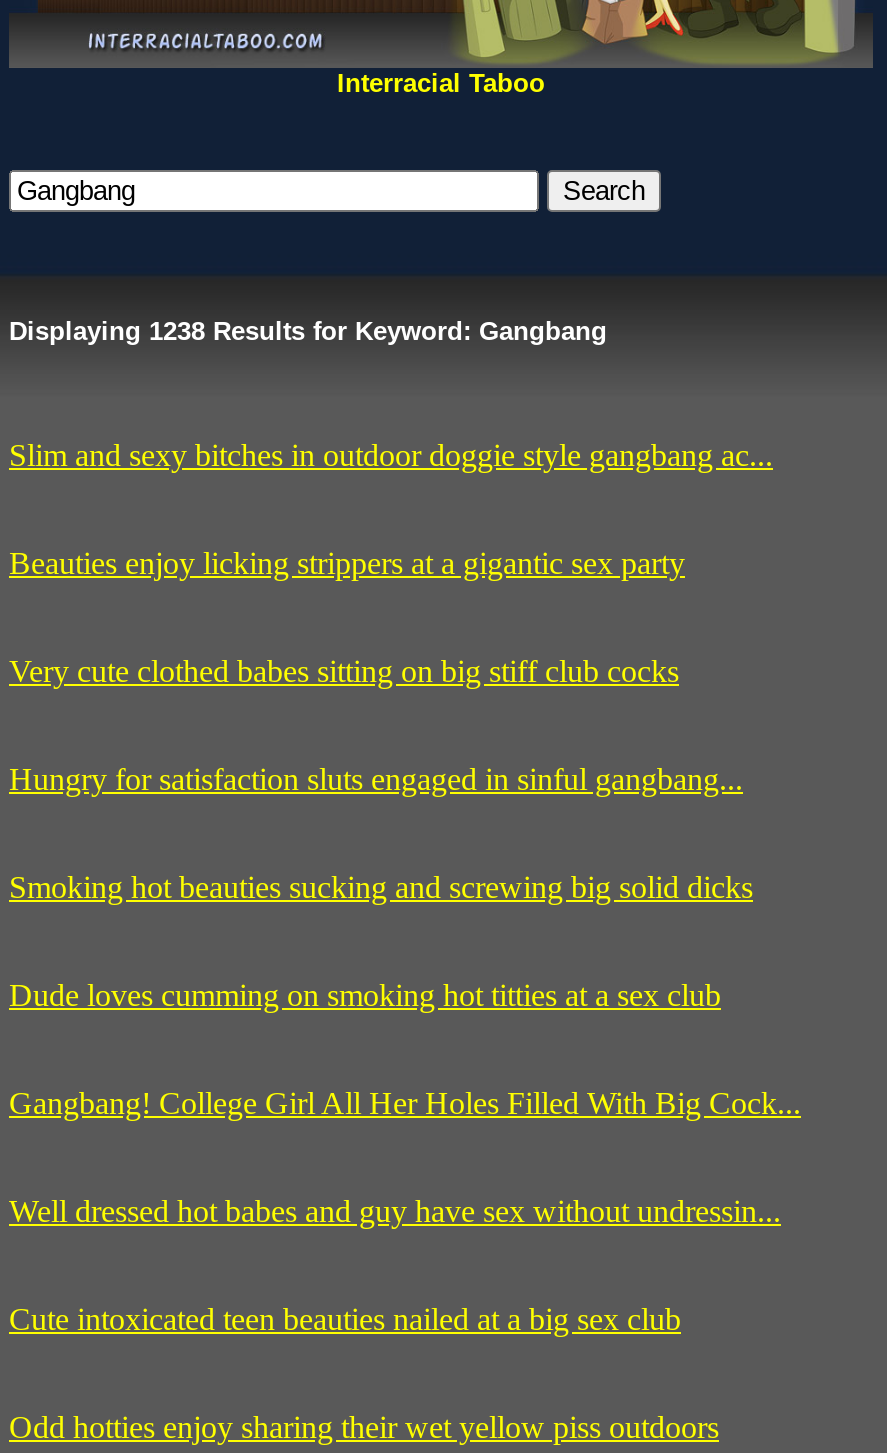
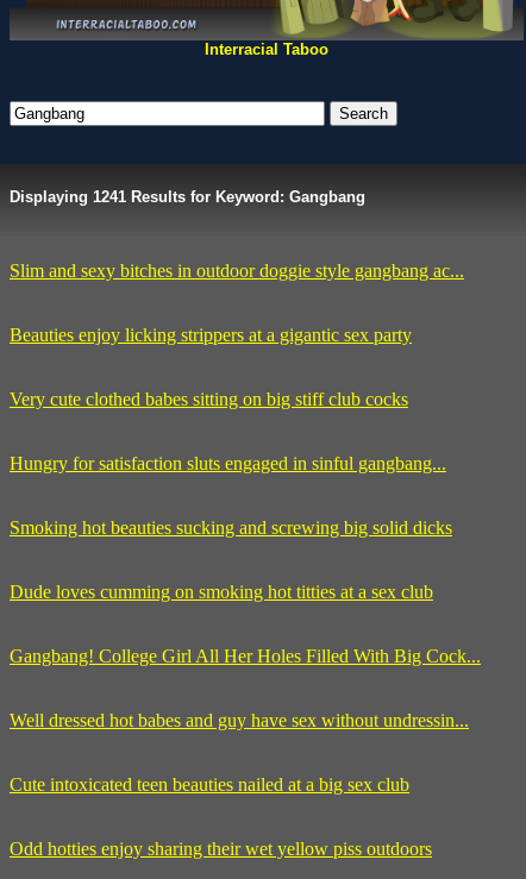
- Displaying 1238 Results for Keyword: Gangbang
+ Displaying 1241 Results for Keyword: Gangbang
